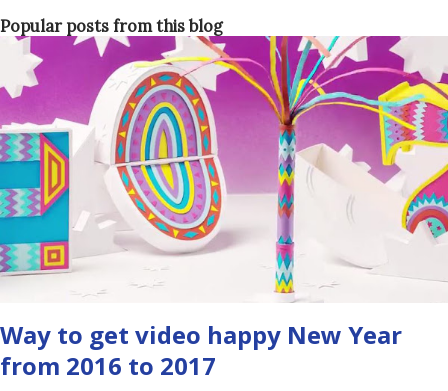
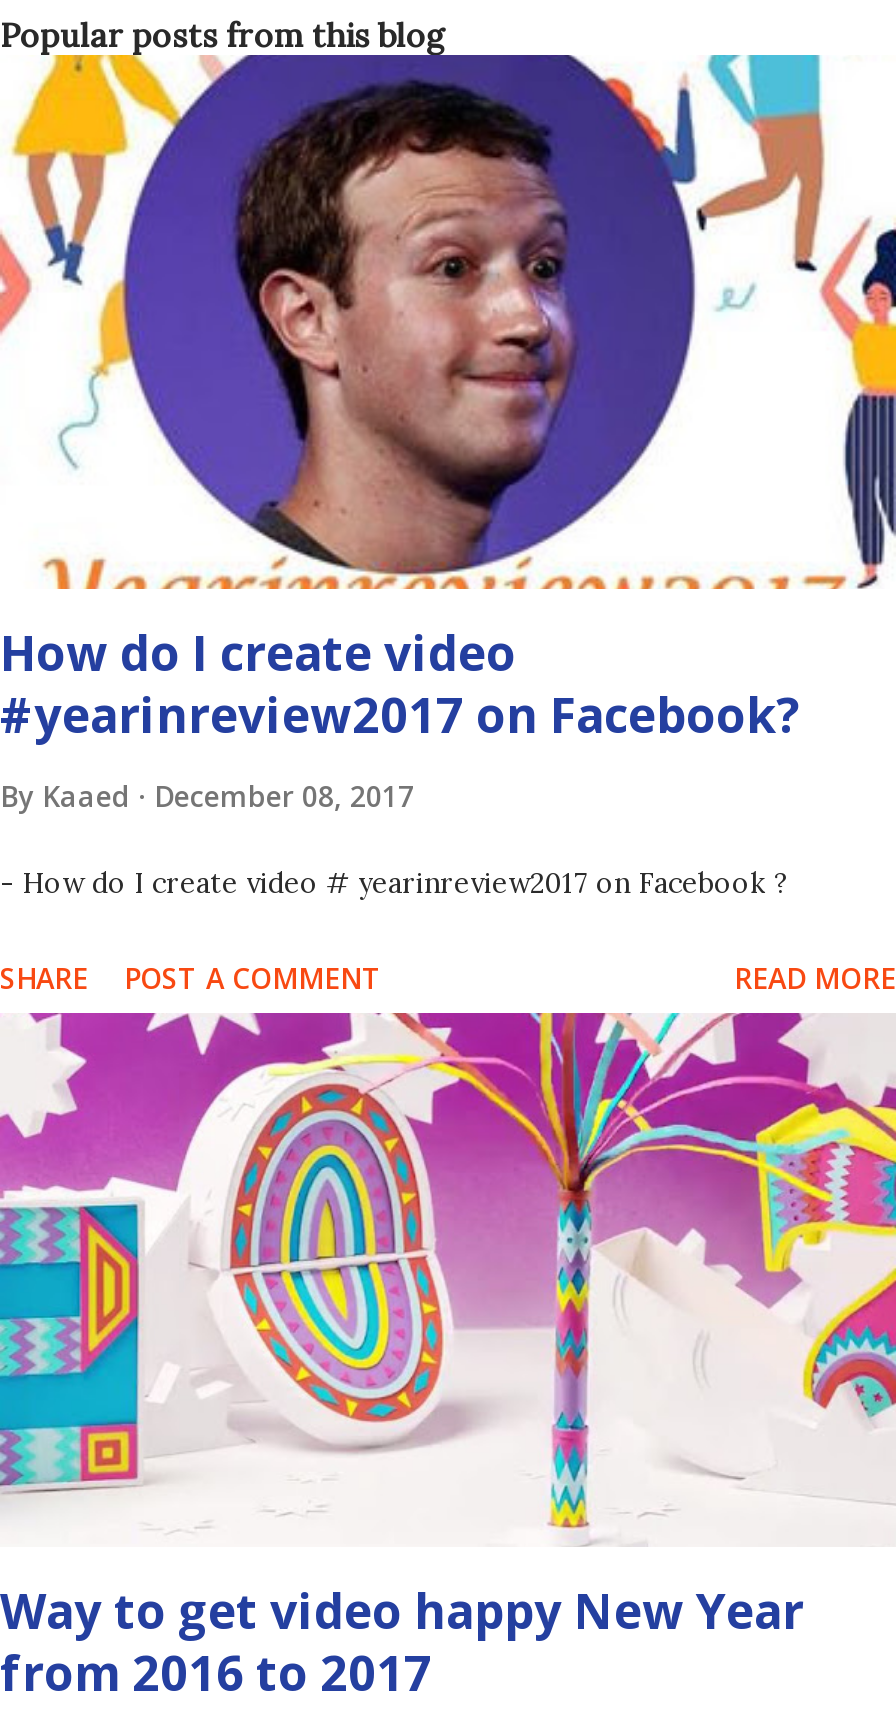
+ [image]
+ How do I create video
+ #yearinreview2017 on Facebook?
+ By Kaaed
+ December 08, 2017
+ - How do I create video # yearinreview2017 on Facebook ?
+ SHARE
+ POST A COMMENT
+ READ MORE
